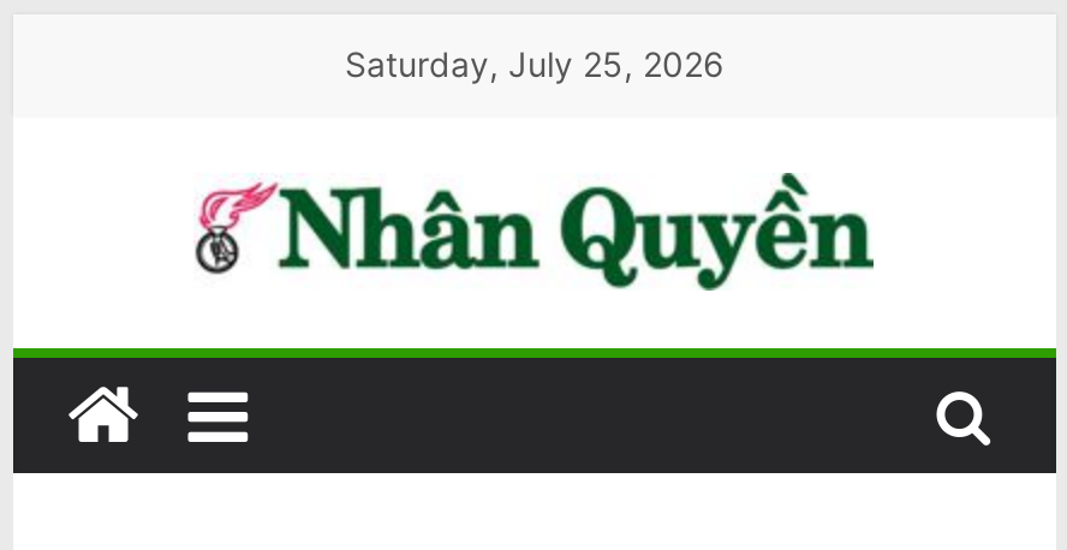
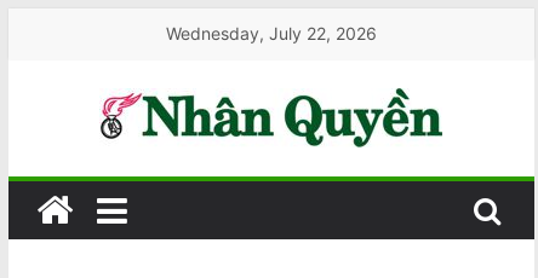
- Saturday, July 25, 2026
+ Wednesday, July 22, 2026
